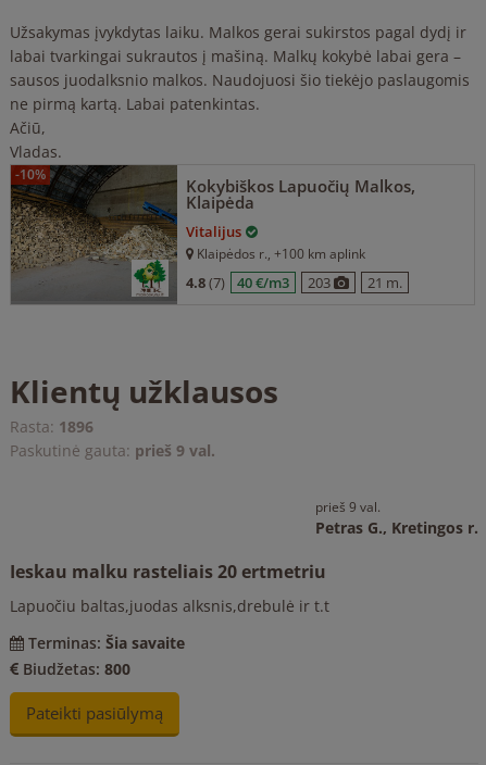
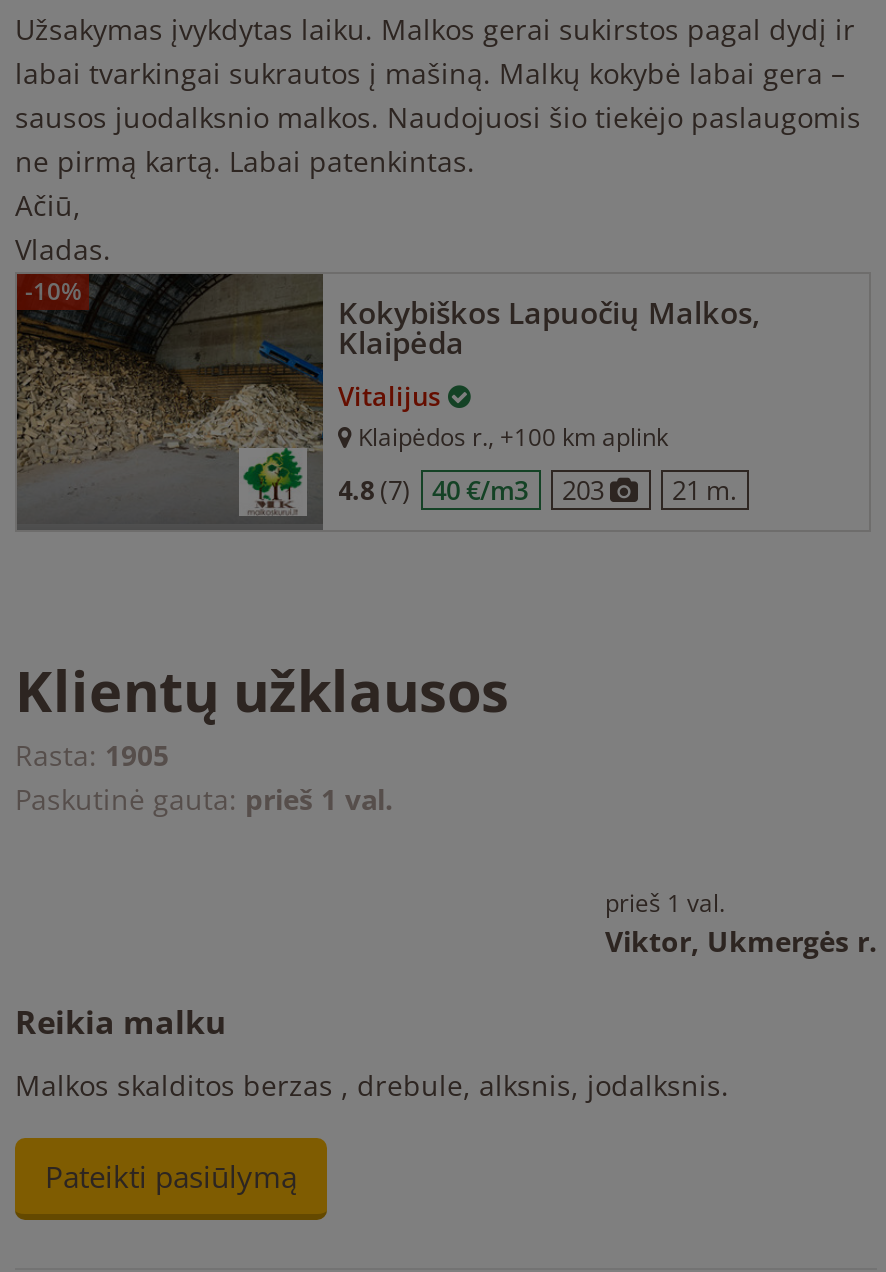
- Rasta: 1896
- Paskutinė gauta: prieš 9 val.
+ Rasta: 1905
+ Paskutinė gauta: prieš 1 val.

- prieš 9 val.
- Ieskau malku rasteliais 20 ertmetriu
- Lapuočiu baltas,juodas alksnis,drebulė ir t.t
- Terminas: Šia savaite
- Biudžetas: 800
+ prieš 1 val.
+ Reikia malku
+ Malkos skalditos berzas , drebule, alksnis, jodalksnis.

- Petras G., Kretingos r.
+ Viktor, Ukmergės r.
